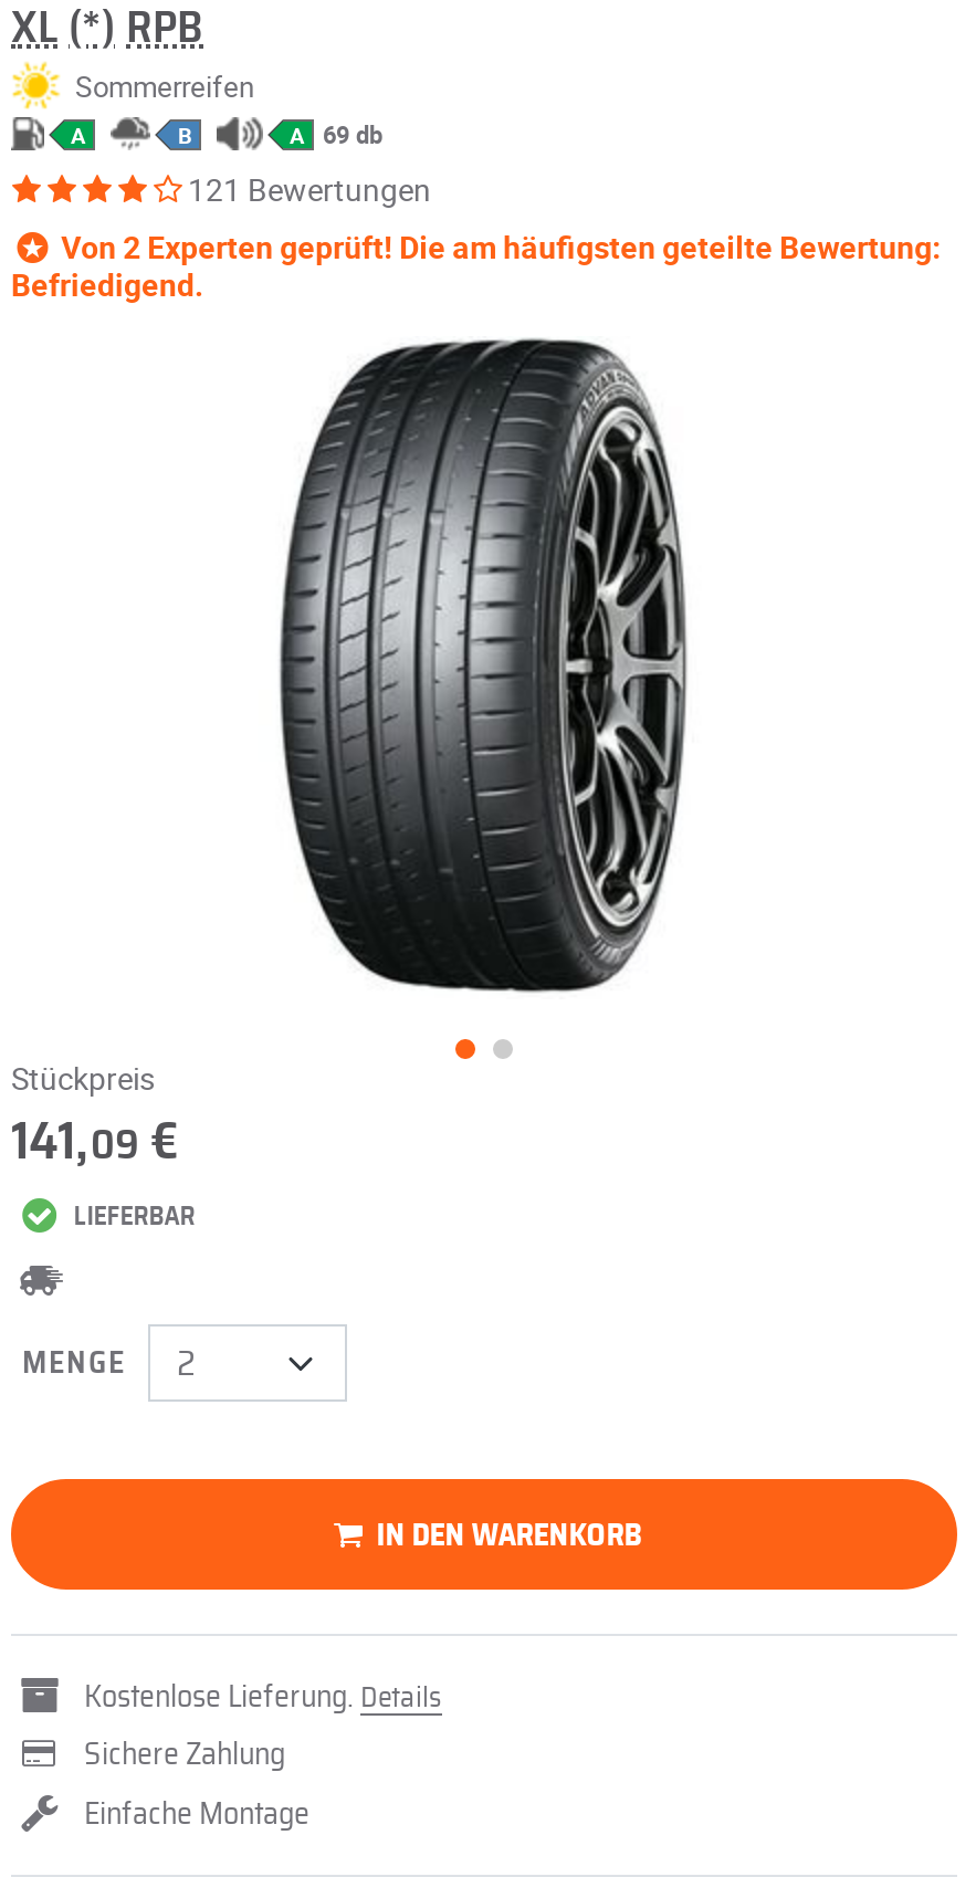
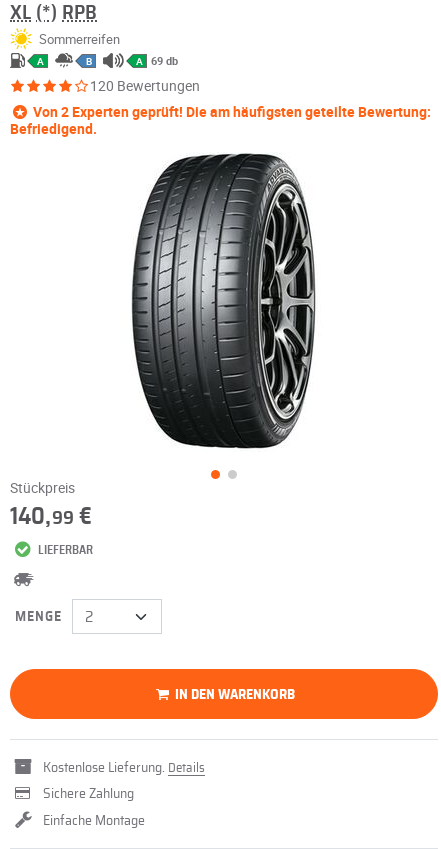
- 121 Bewertungen
+ 120 Bewertungen

- 141,09 €
+ 140,99 €
